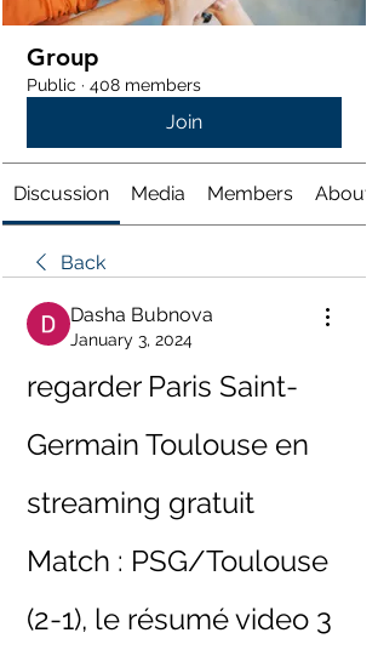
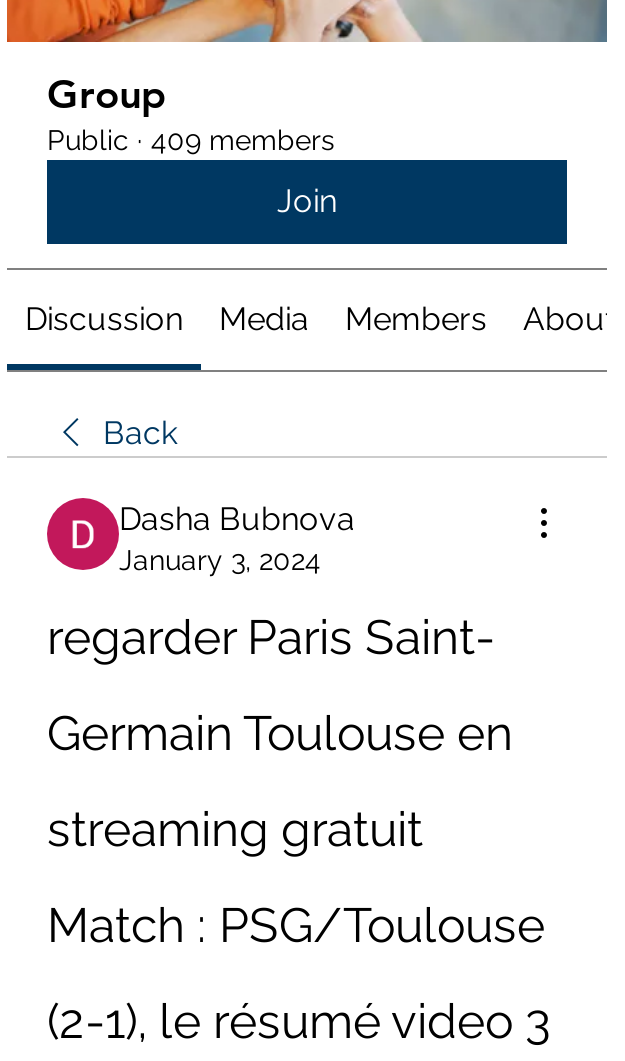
- Public · 408 members
+ Public · 409 members
